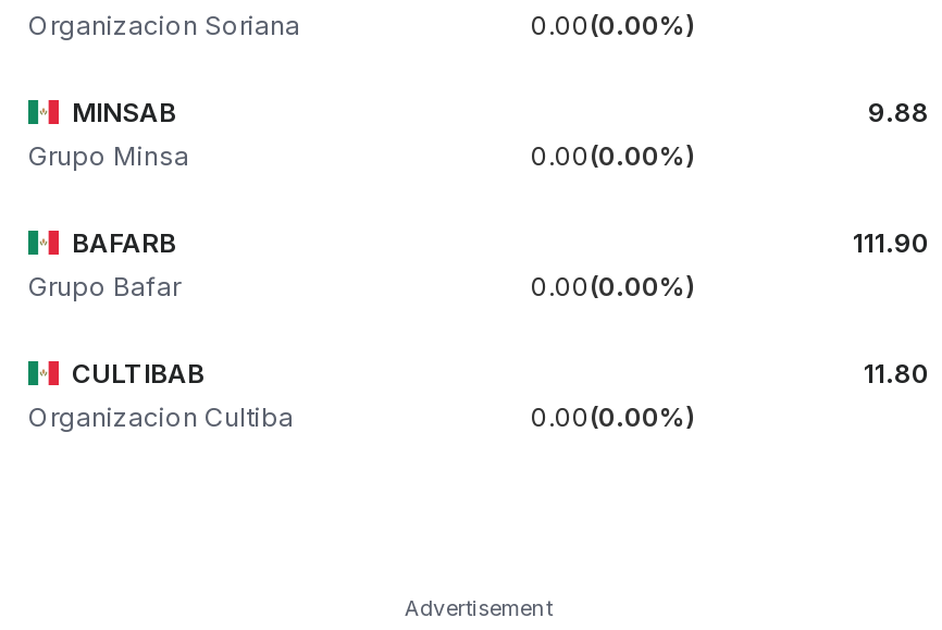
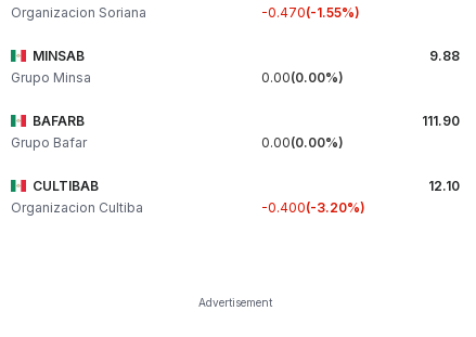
- 0.00 0.00%
+ -0.470 -1.55%

- 11.80
+ 12.10

- 0.00 0.00%
+ -0.400 -3.20%
